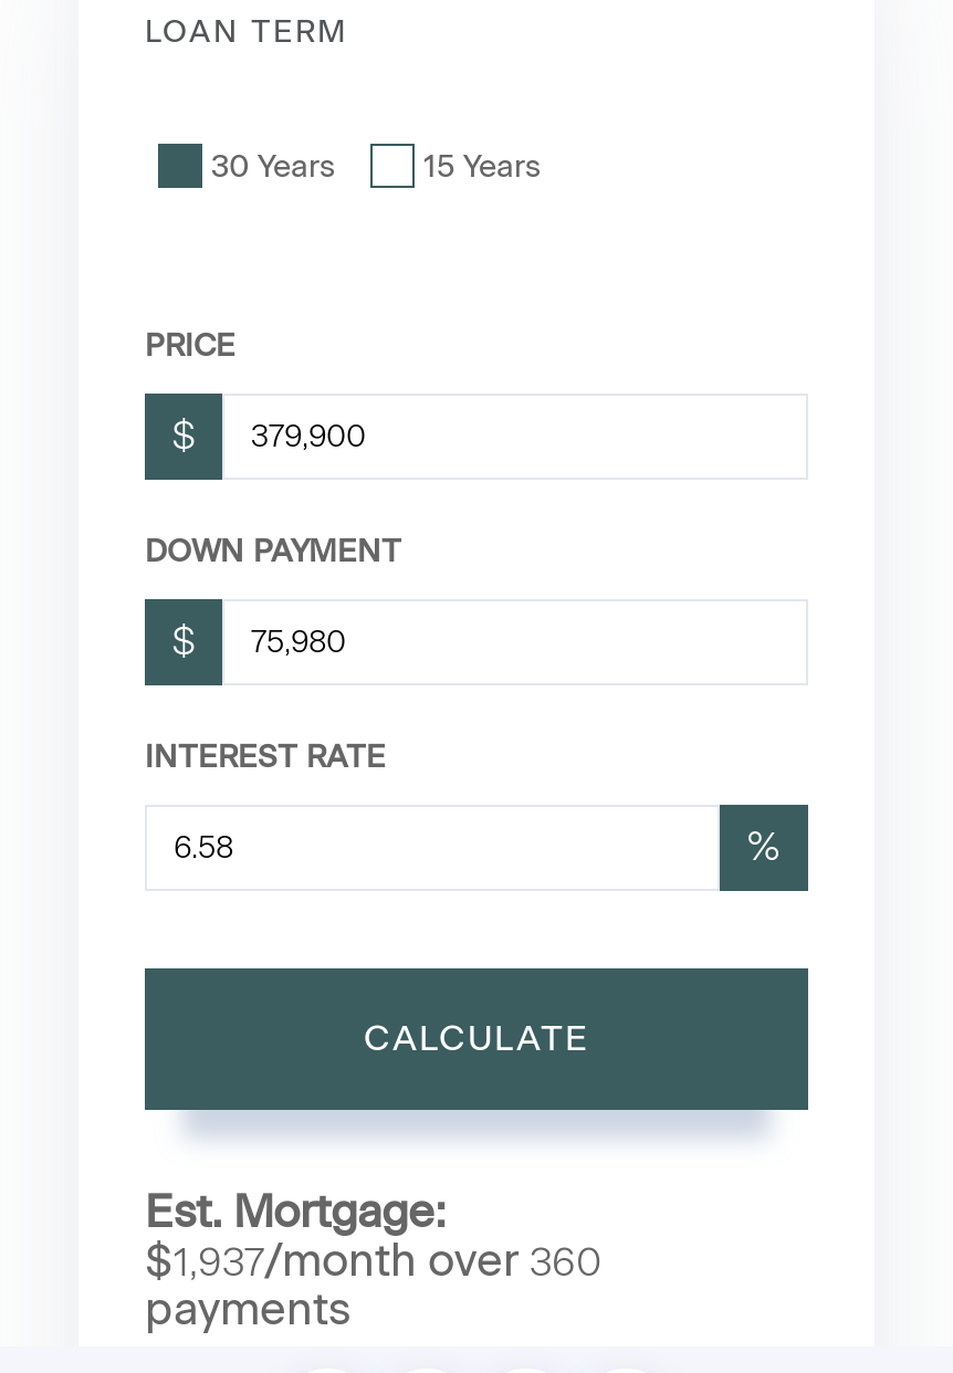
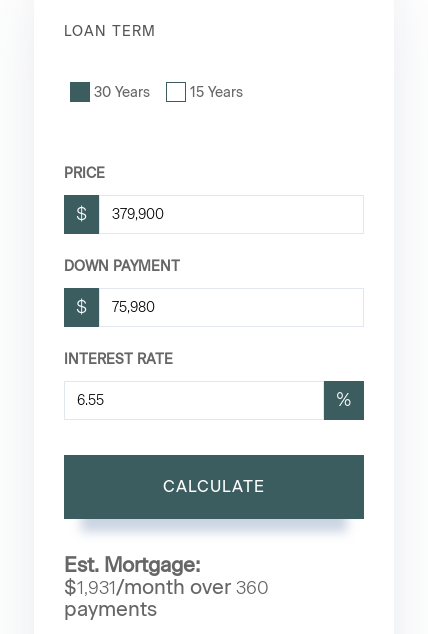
- $1,937/month over 360
+ $1,931/month over 360
